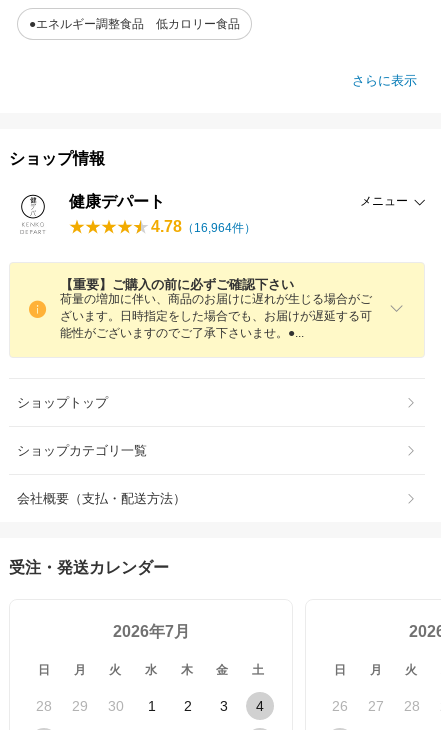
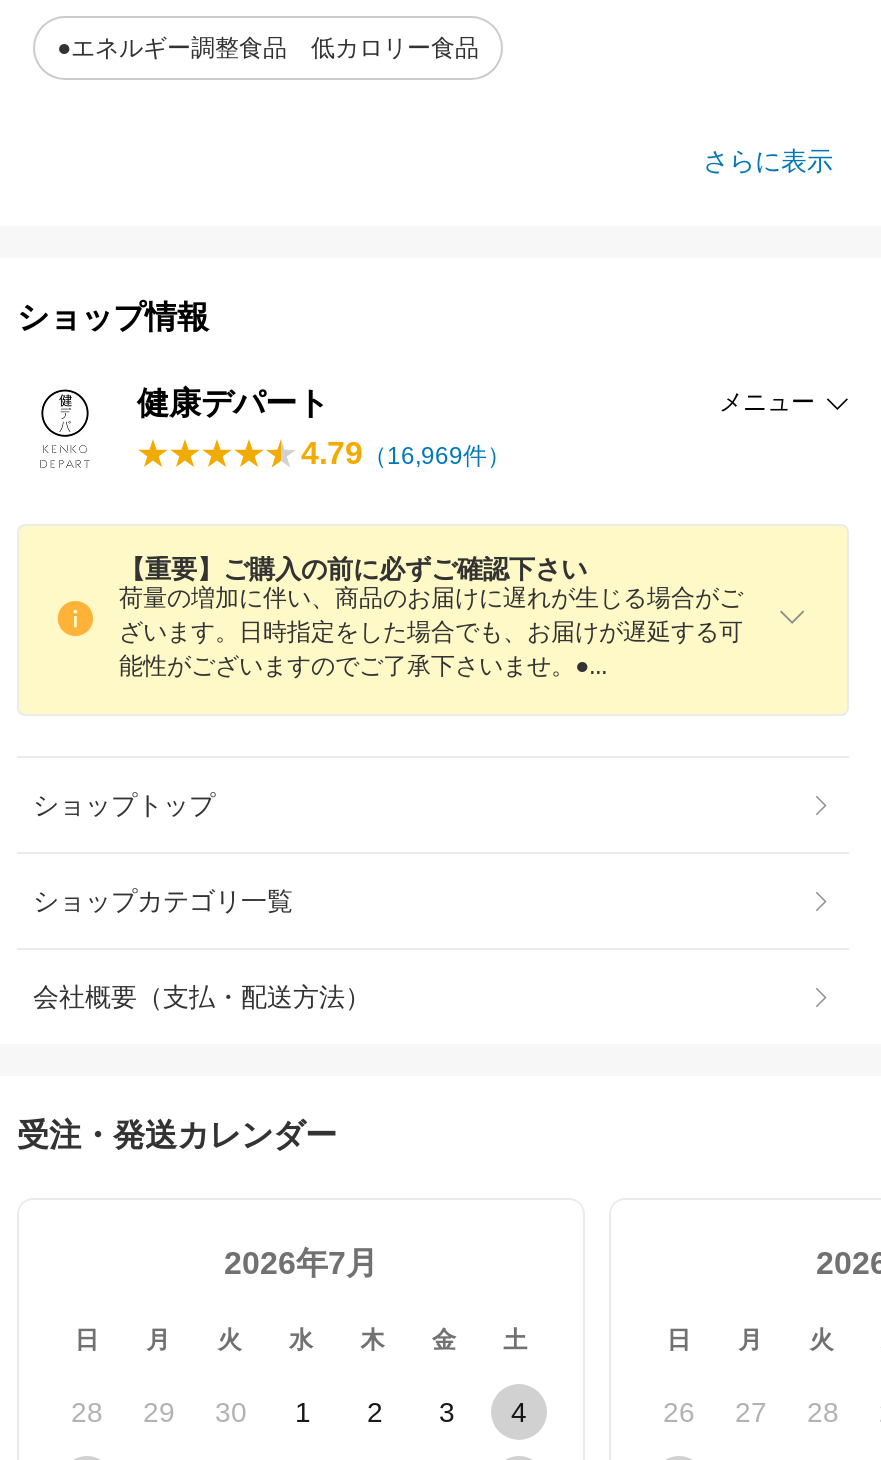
- 4.78（16,964件）
+ 4.79（16,969件）
